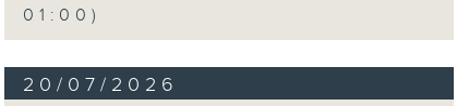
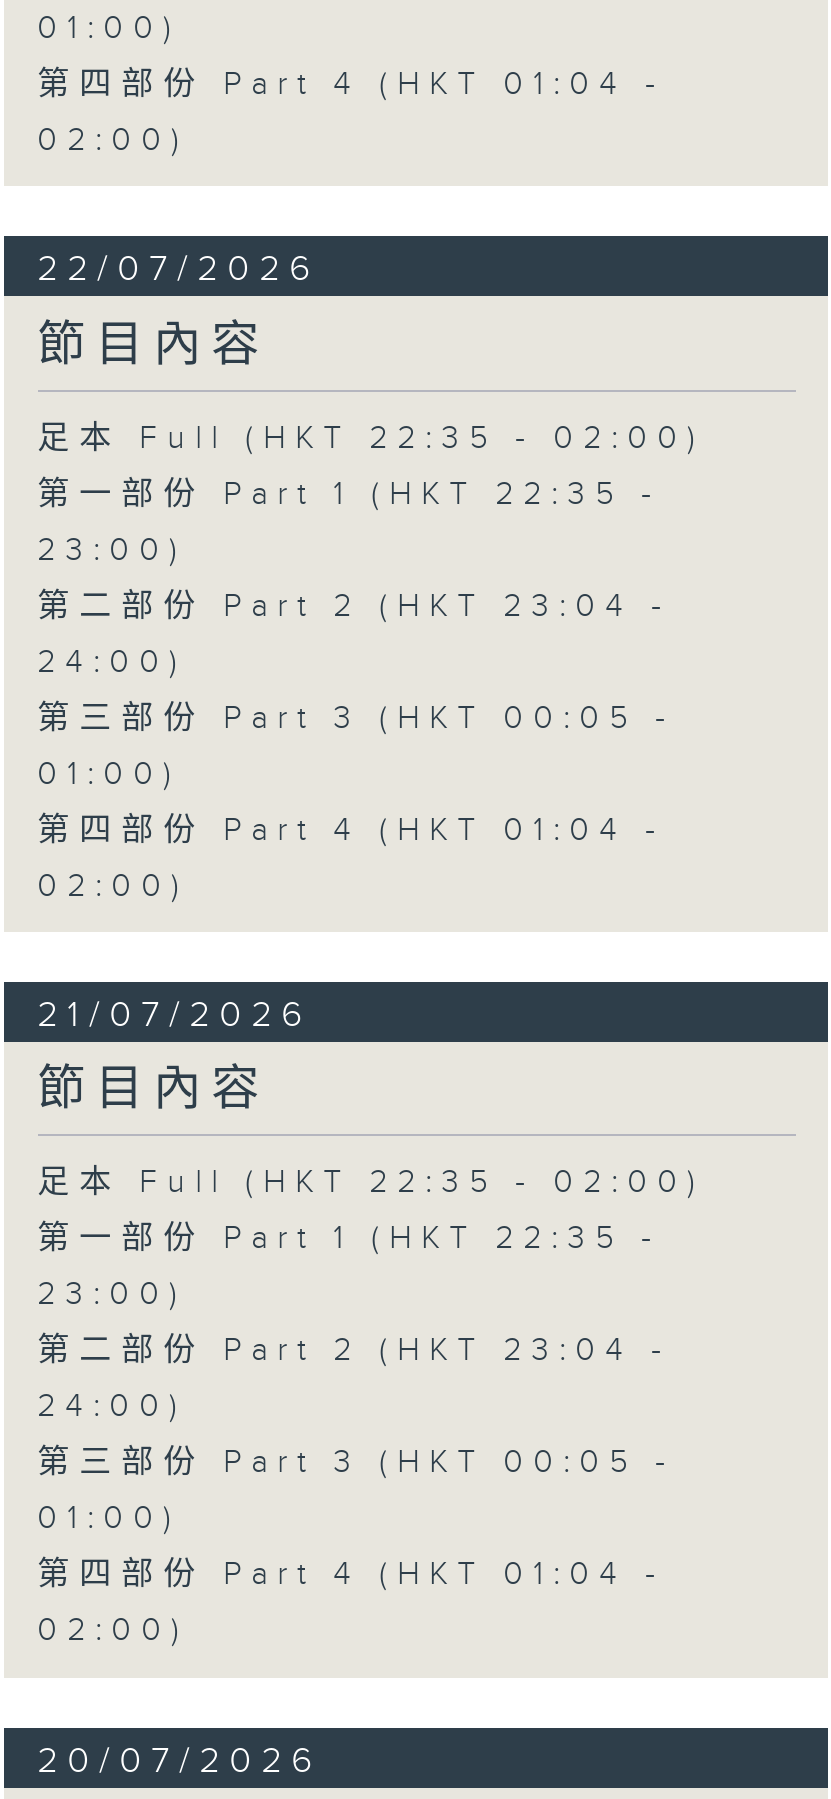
+ 第四部份 Part 4 (HKT 01:04 -
+ 02:00)
+ 22/07/2026
+ 節目內容
+ 足本 Full (HKT 22:35 - 02:00)
+ 第一部份 Part 1 (HKT 22:35 -
+ 23:00)
+ 第二部份 Part 2 (HKT 23:04 -
+ 24:00)
+ 第三部份 Part 3 (HKT 00:05 -
+ 01:00)
+ 第四部份 Part 4 (HKT 01:04 -
+ 02:00)
+ 21/07/2026
+ 節目內容
+ 足本 Full (HKT 22:35 - 02:00)
+ 第一部份 Part 1 (HKT 22:35 -
+ 23:00)
+ 第二部份 Part 2 (HKT 23:04 -
+ 24:00)
+ 第三部份 Part 3 (HKT 00:05 -
+ 01:00)
+ 第四部份 Part 4 (HKT 01:04 -
+ 02:00)
